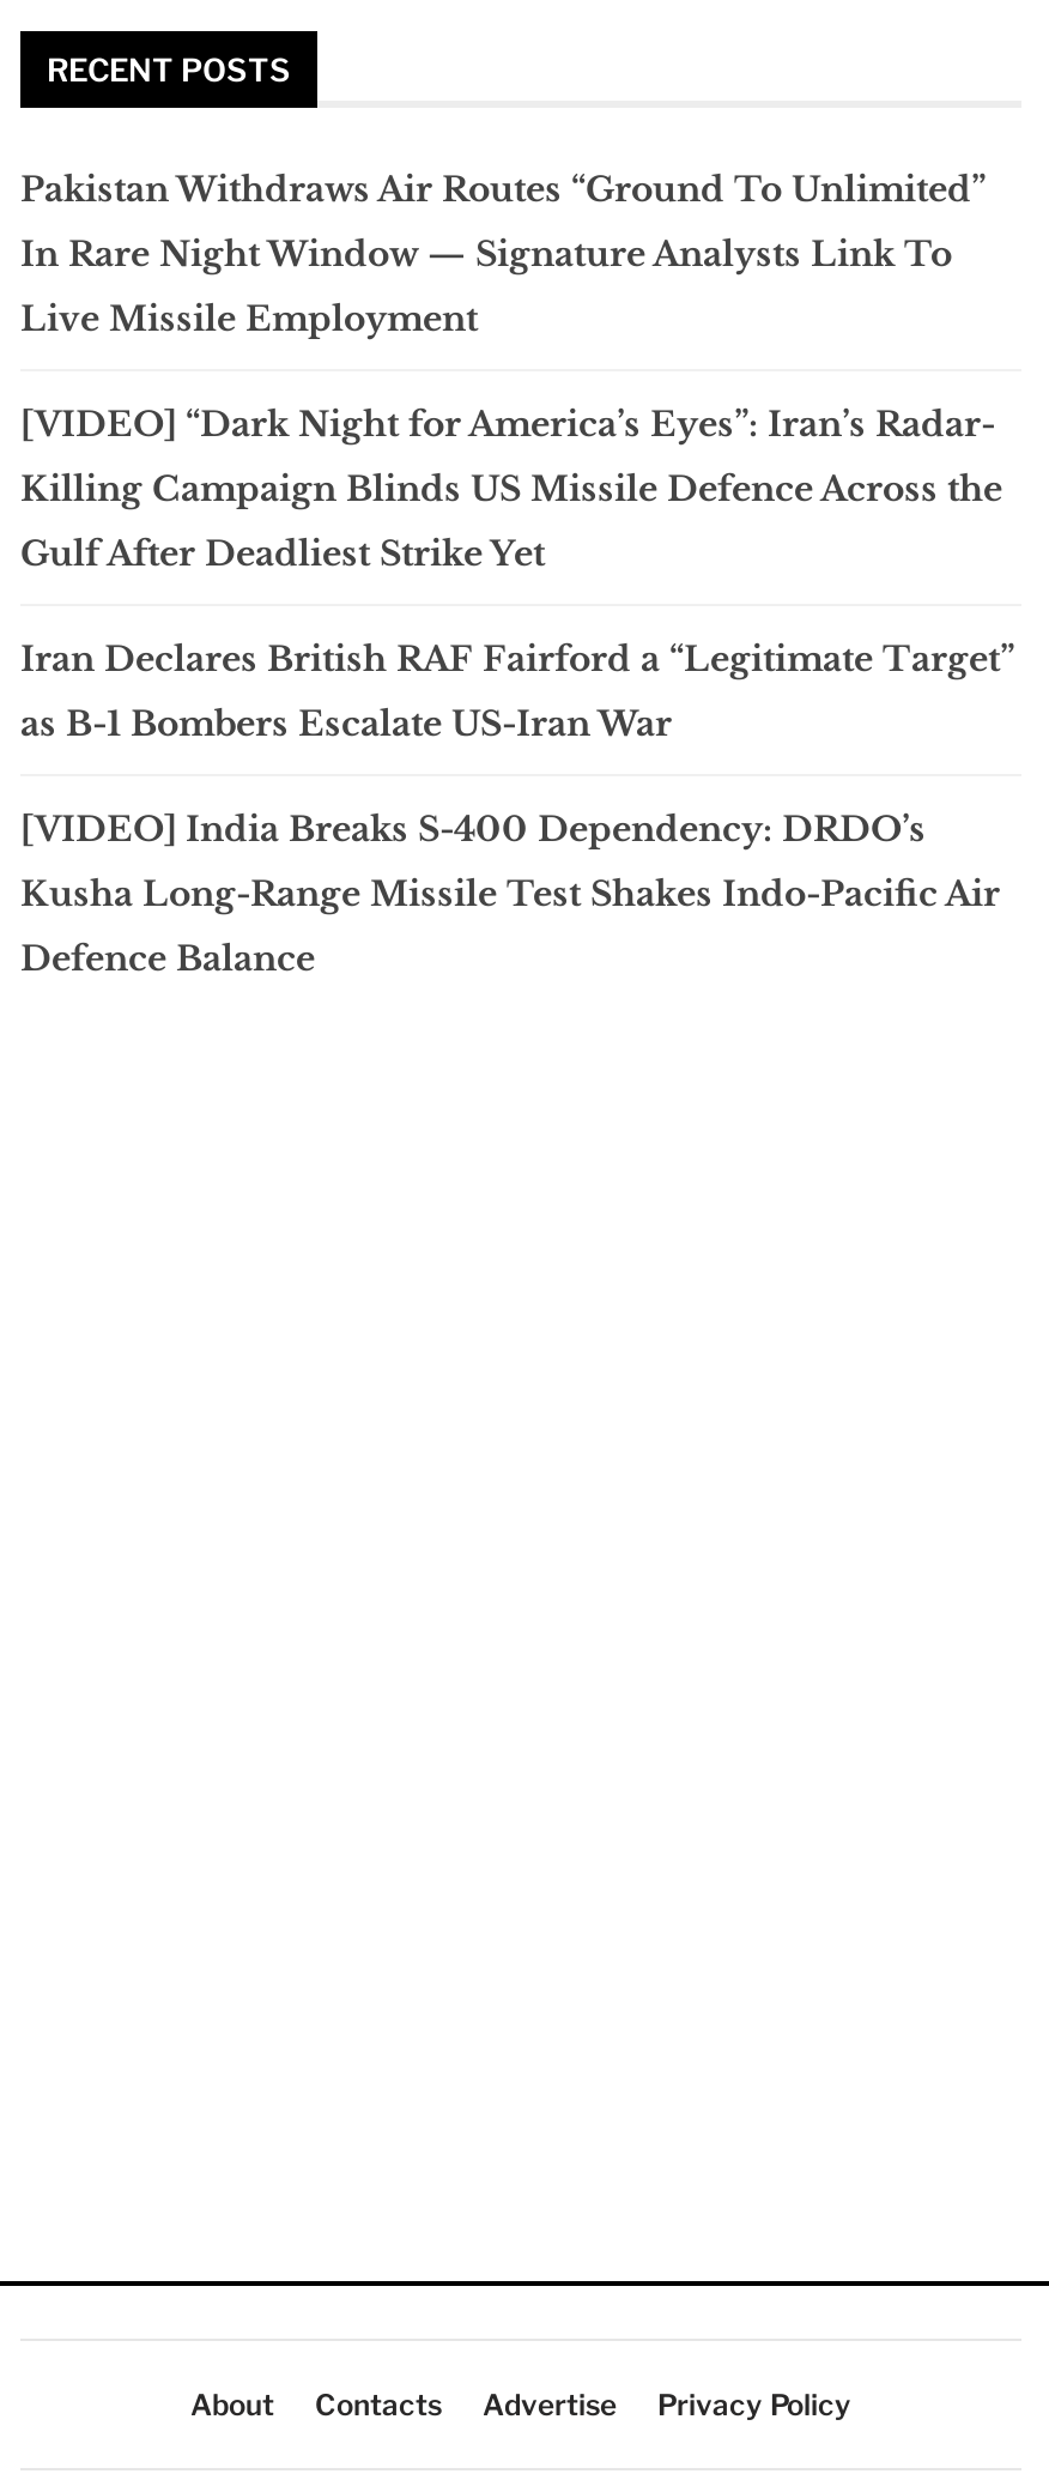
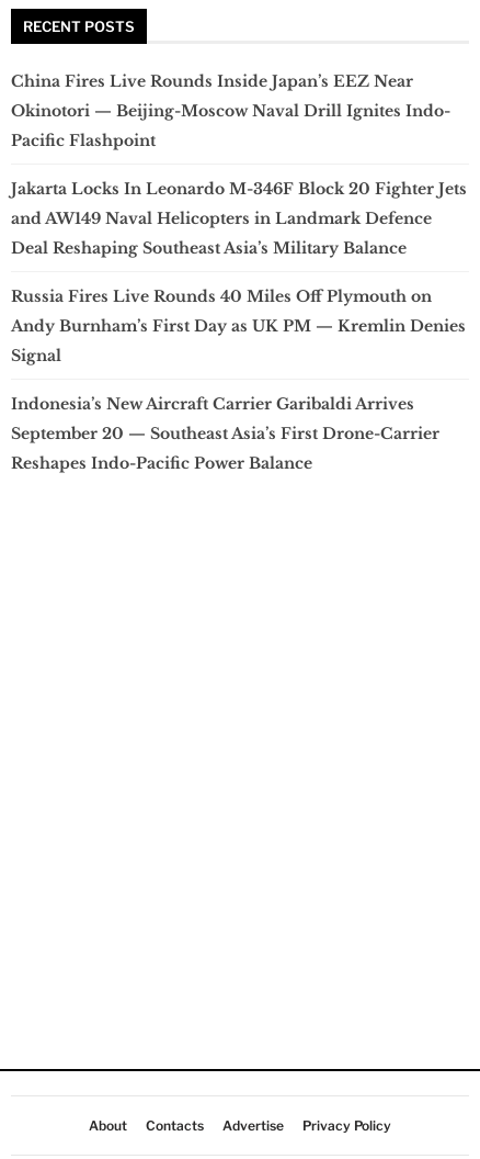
- Pakistan Withdraws Air Routes “Ground To Unlimited”
- In Rare Night Window — Signature Analysts Link To
- Live Missile Employment
- [VIDEO] “Dark Night for America’s Eyes”: Iran’s Radar-
- Killing Campaign Blinds US Missile Defence Across the
- Gulf After Deadliest Strike Yet
- Iran Declares British RAF Fairford a “Legitimate Target”
- as B-1 Bombers Escalate US-Iran War
- [VIDEO] India Breaks S-400 Dependency: DRDO’s
- Kusha Long-Range Missile Test Shakes Indo-Pacific Air
- Defence Balance
+ China Fires Live Rounds Inside Japan’s EEZ Near
+ Okinotori — Beijing-Moscow Naval Drill Ignites Indo-
+ Pacific Flashpoint
+ Jakarta Locks In Leonardo M-346F Block 20 Fighter Jets
+ and AW149 Naval Helicopters in Landmark Defence
+ Deal Reshaping Southeast Asia’s Military Balance
+ Russia Fires Live Rounds 40 Miles Off Plymouth on
+ Andy Burnham’s First Day as UK PM — Kremlin Denies
+ Signal
+ Indonesia’s New Aircraft Carrier Garibaldi Arrives
+ September 20 — Southeast Asia’s First Drone-Carrier
+ Reshapes Indo-Pacific Power Balance
